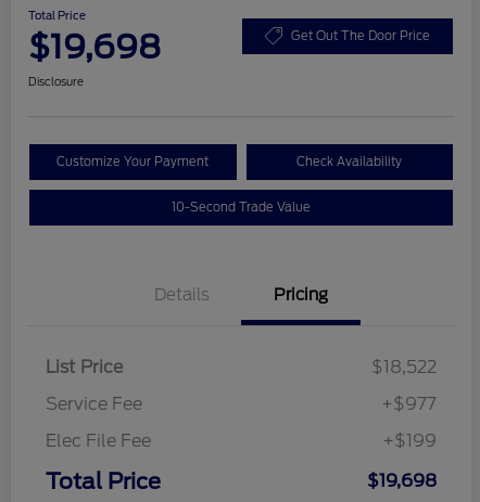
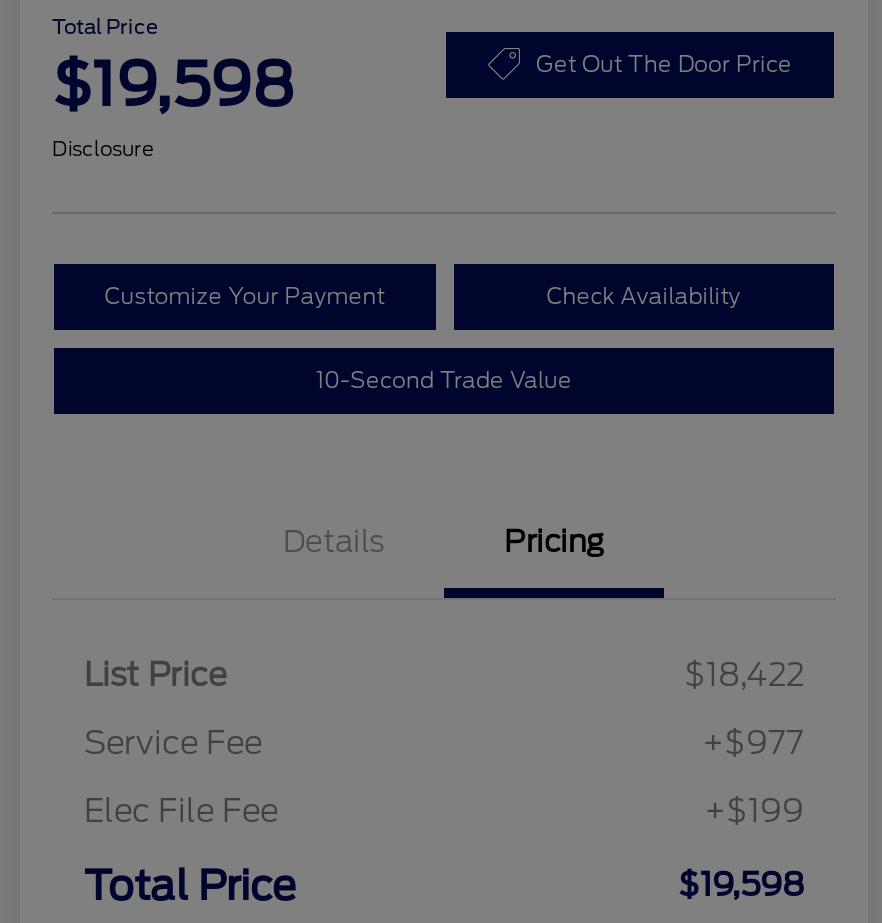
- $19,698
+ $19,598

- $18,522
+ $18,422

- $19,698
+ $19,598
